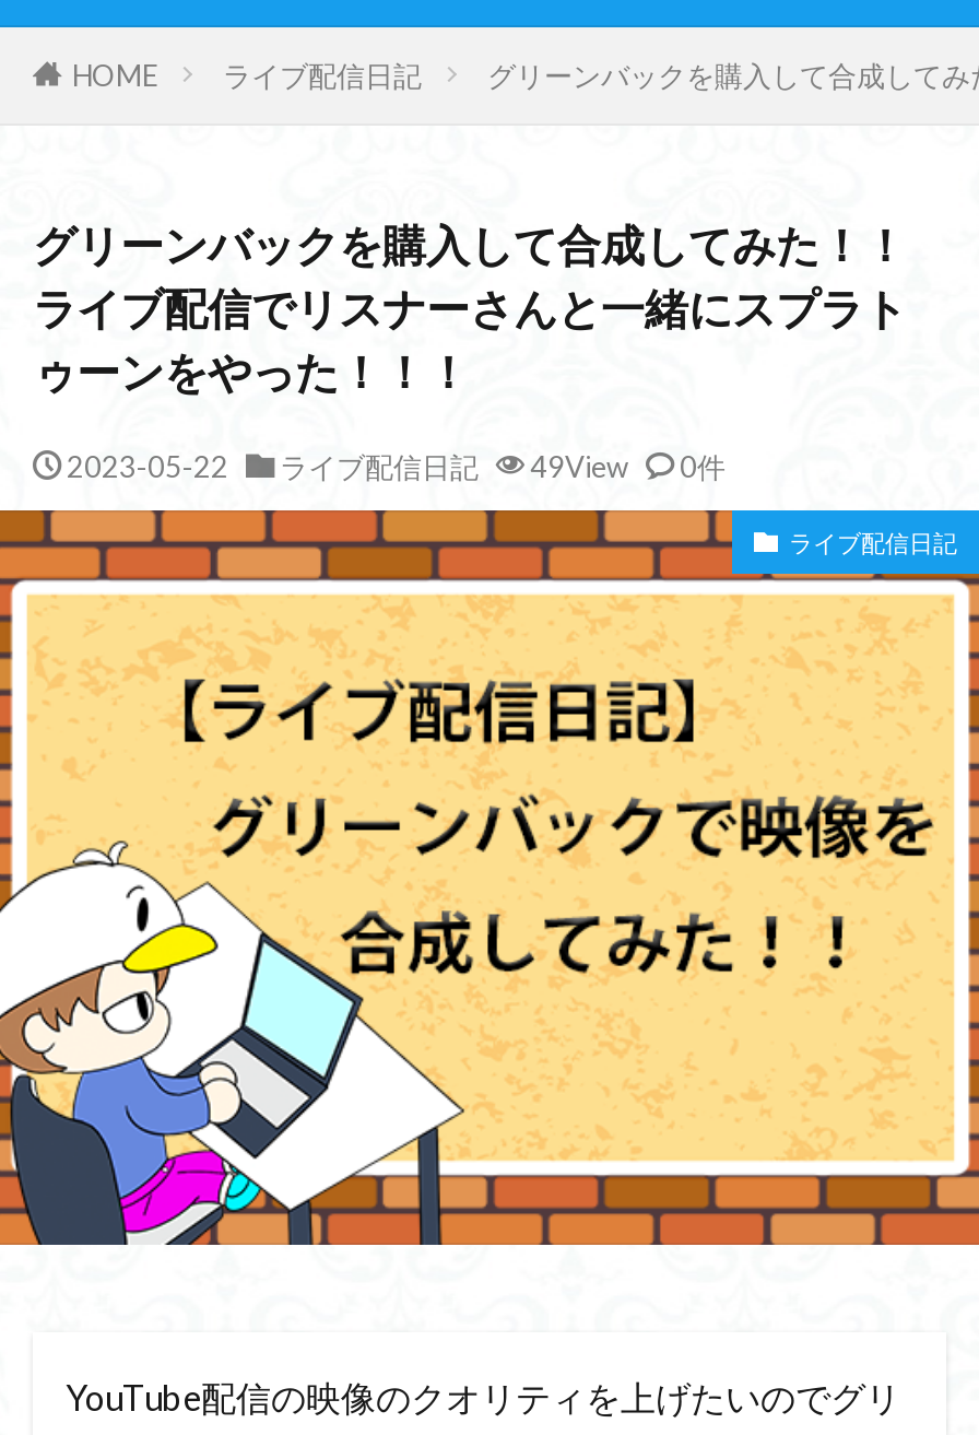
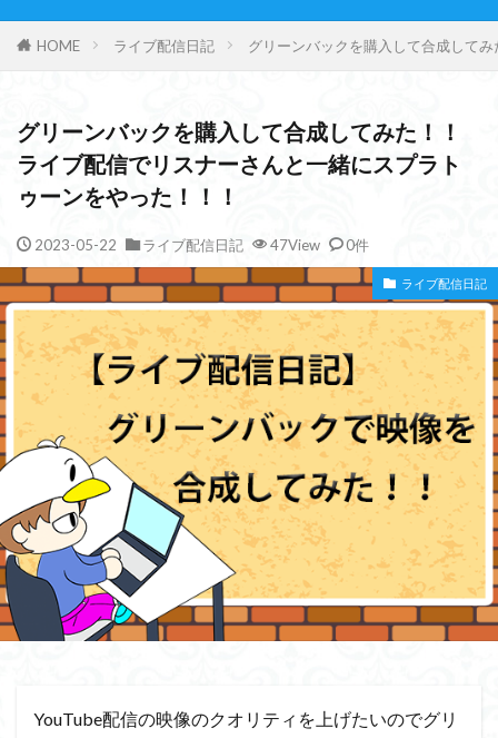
- 2023-05-22 ライブ配信日記 49View 0件
+ 2023-05-22 ライブ配信日記 47View 0件
